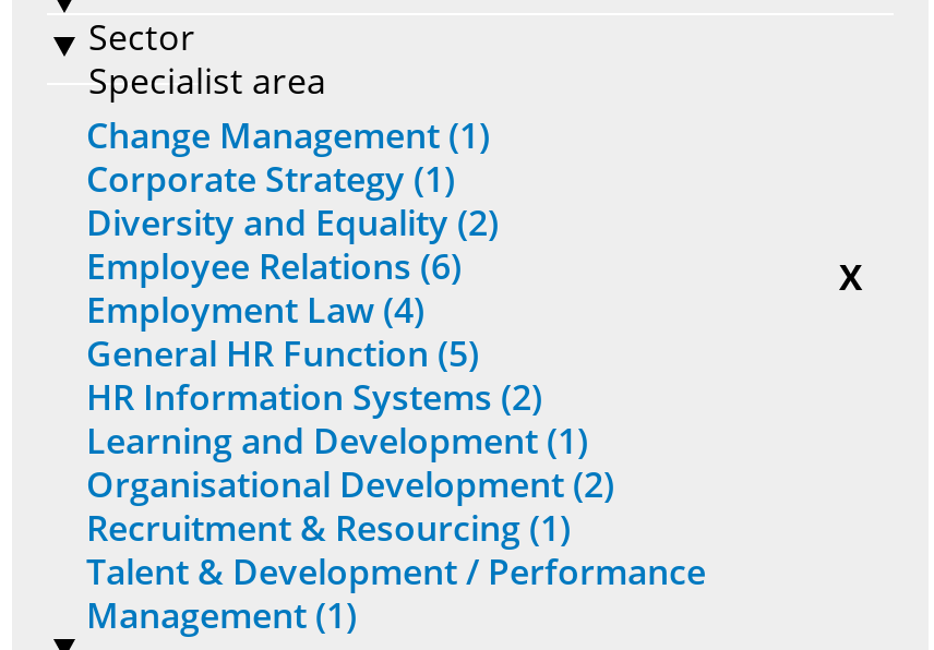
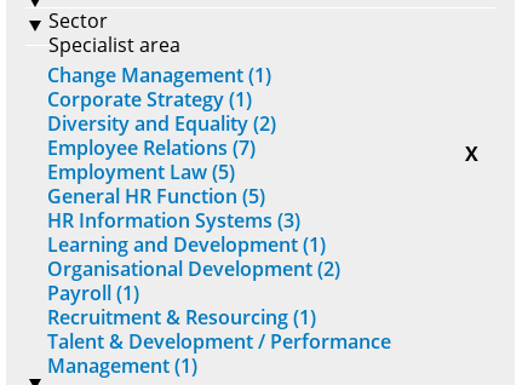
- Employee Relations (6)
+ Employee Relations (7)

- Employment Law (4)
+ Employment Law (5)

- HR Information Systems (2)
+ HR Information Systems (3)

+ Payroll (1)
